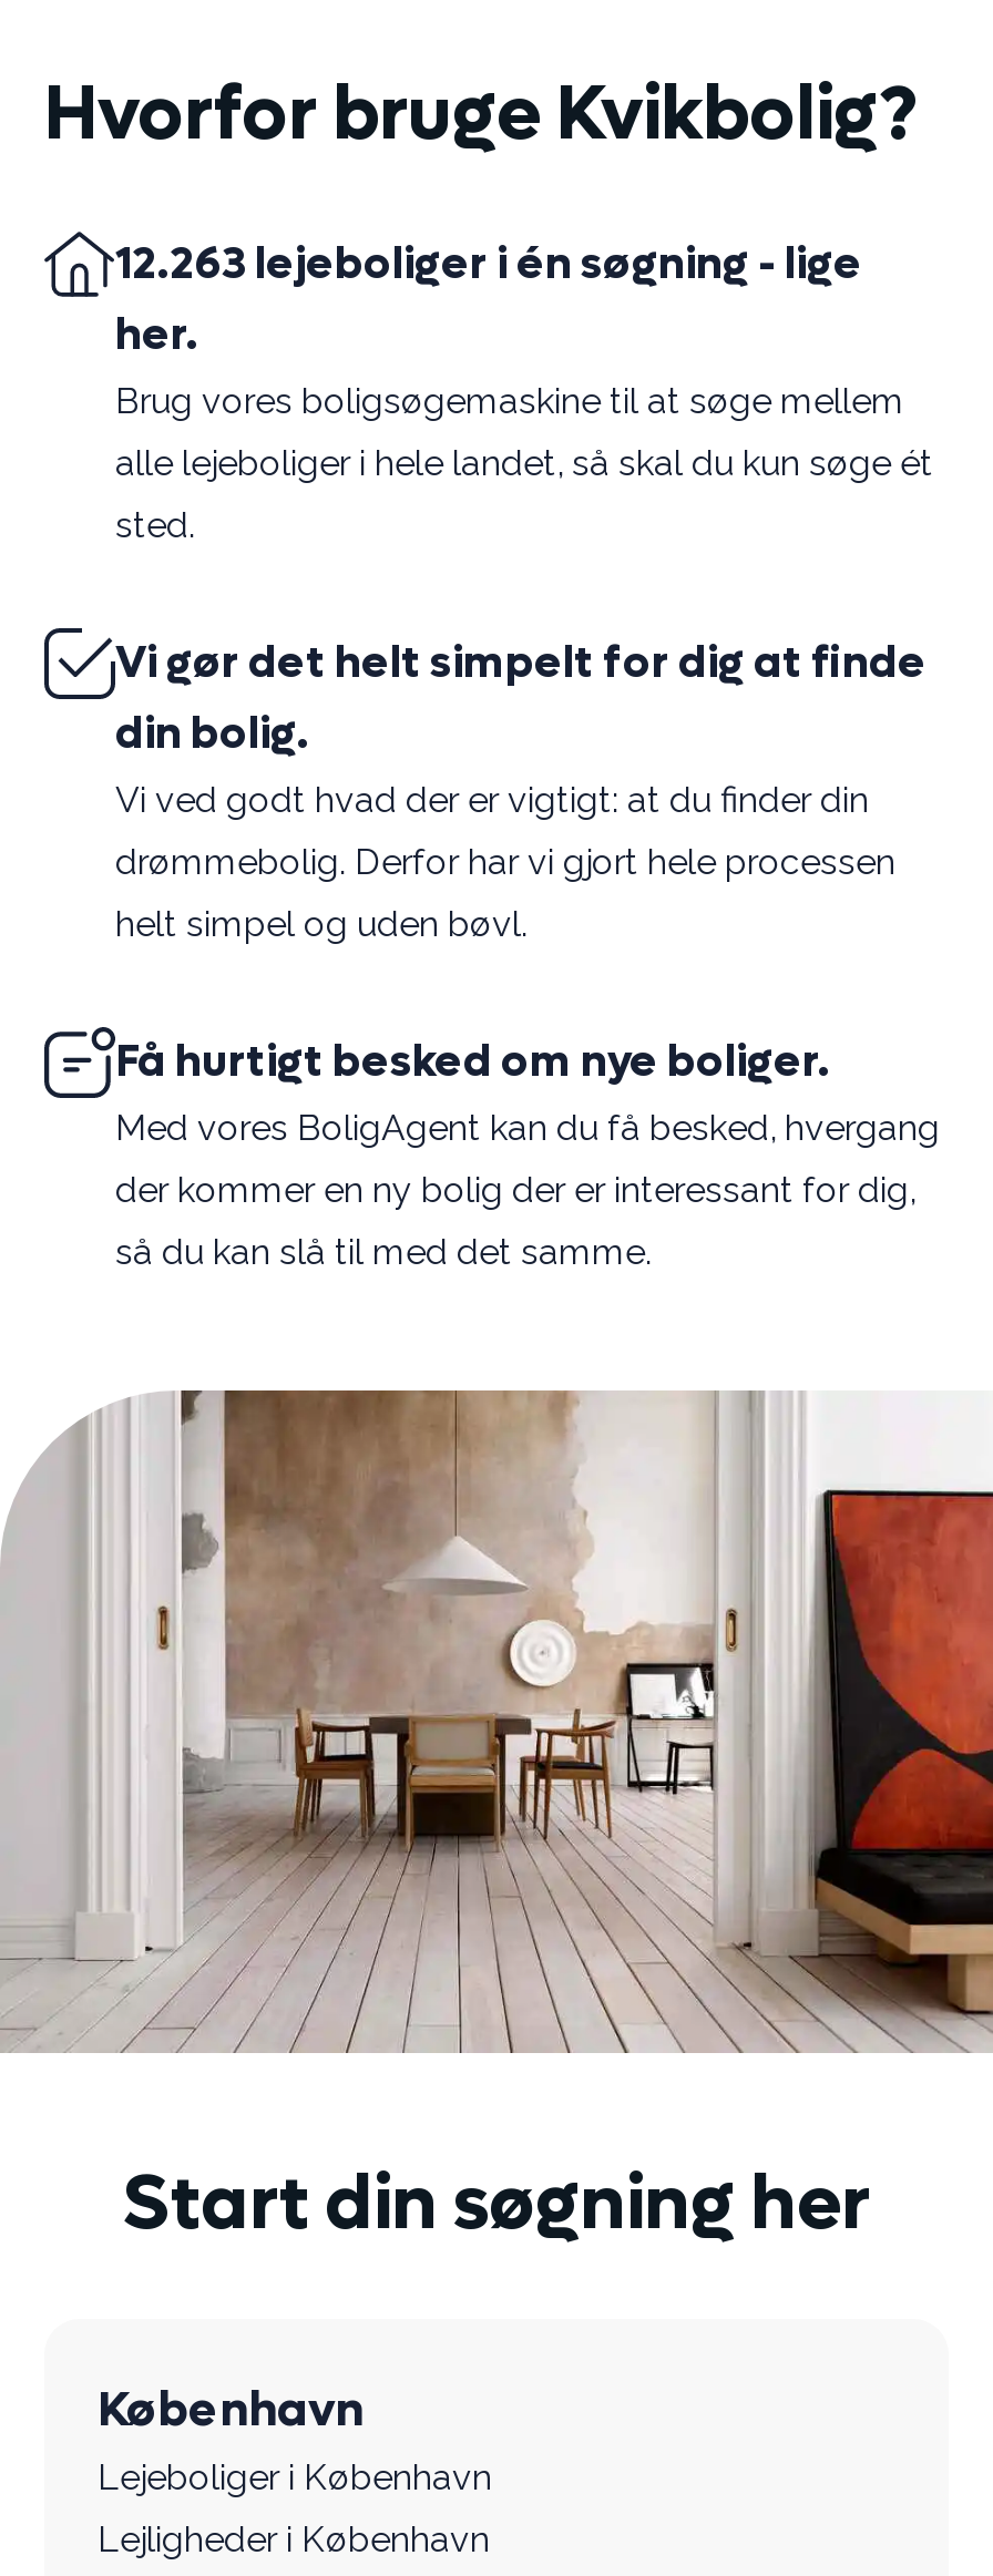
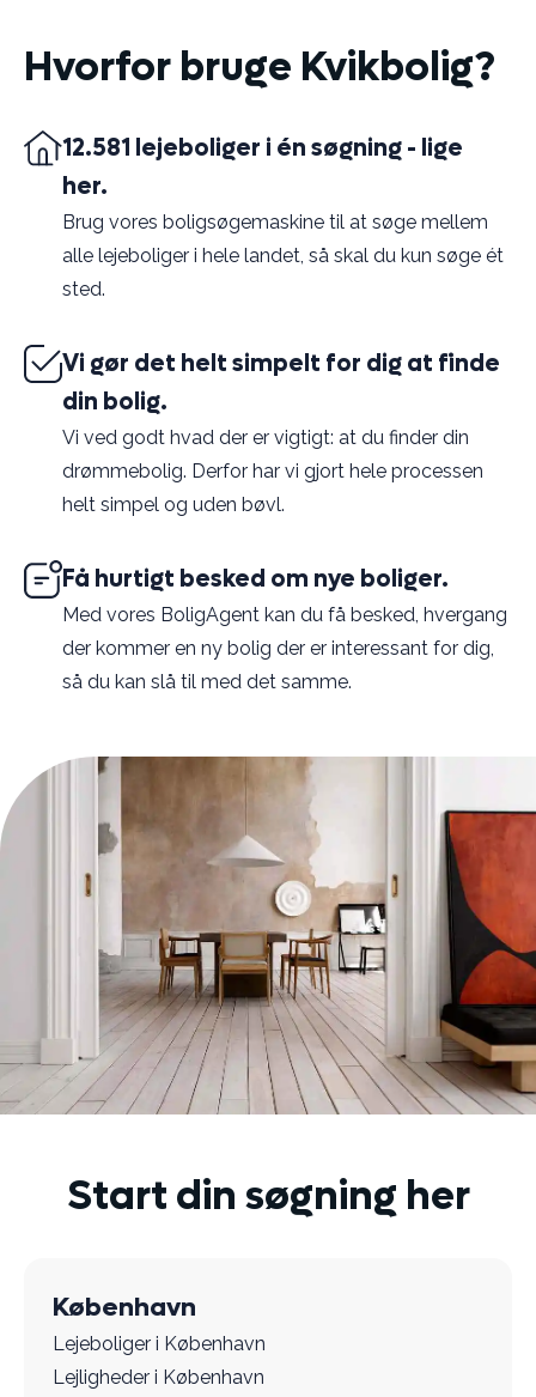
- 12.263 lejeboliger i én søgning - lige
+ 12.581 lejeboliger i én søgning - lige
